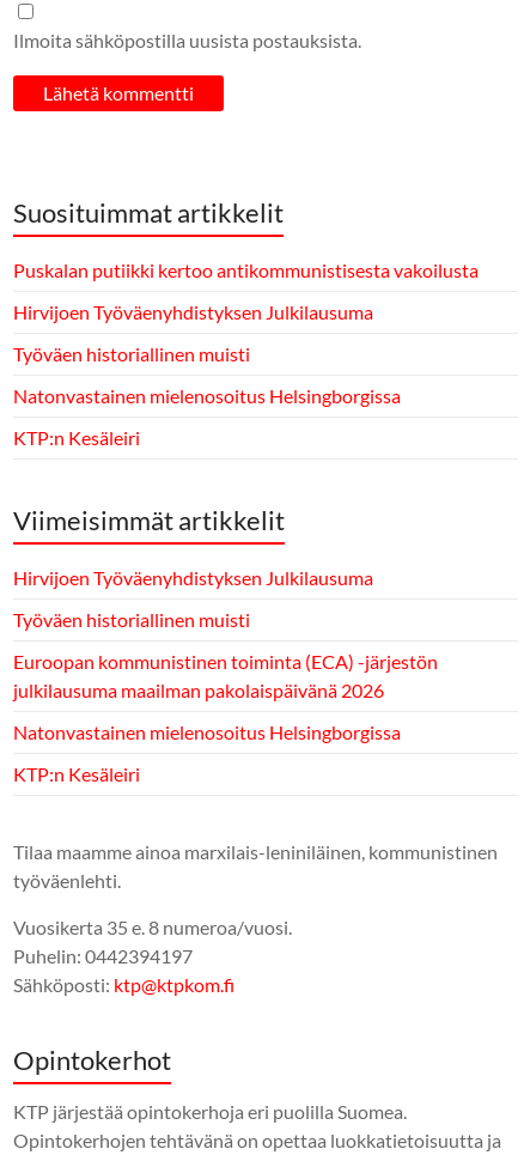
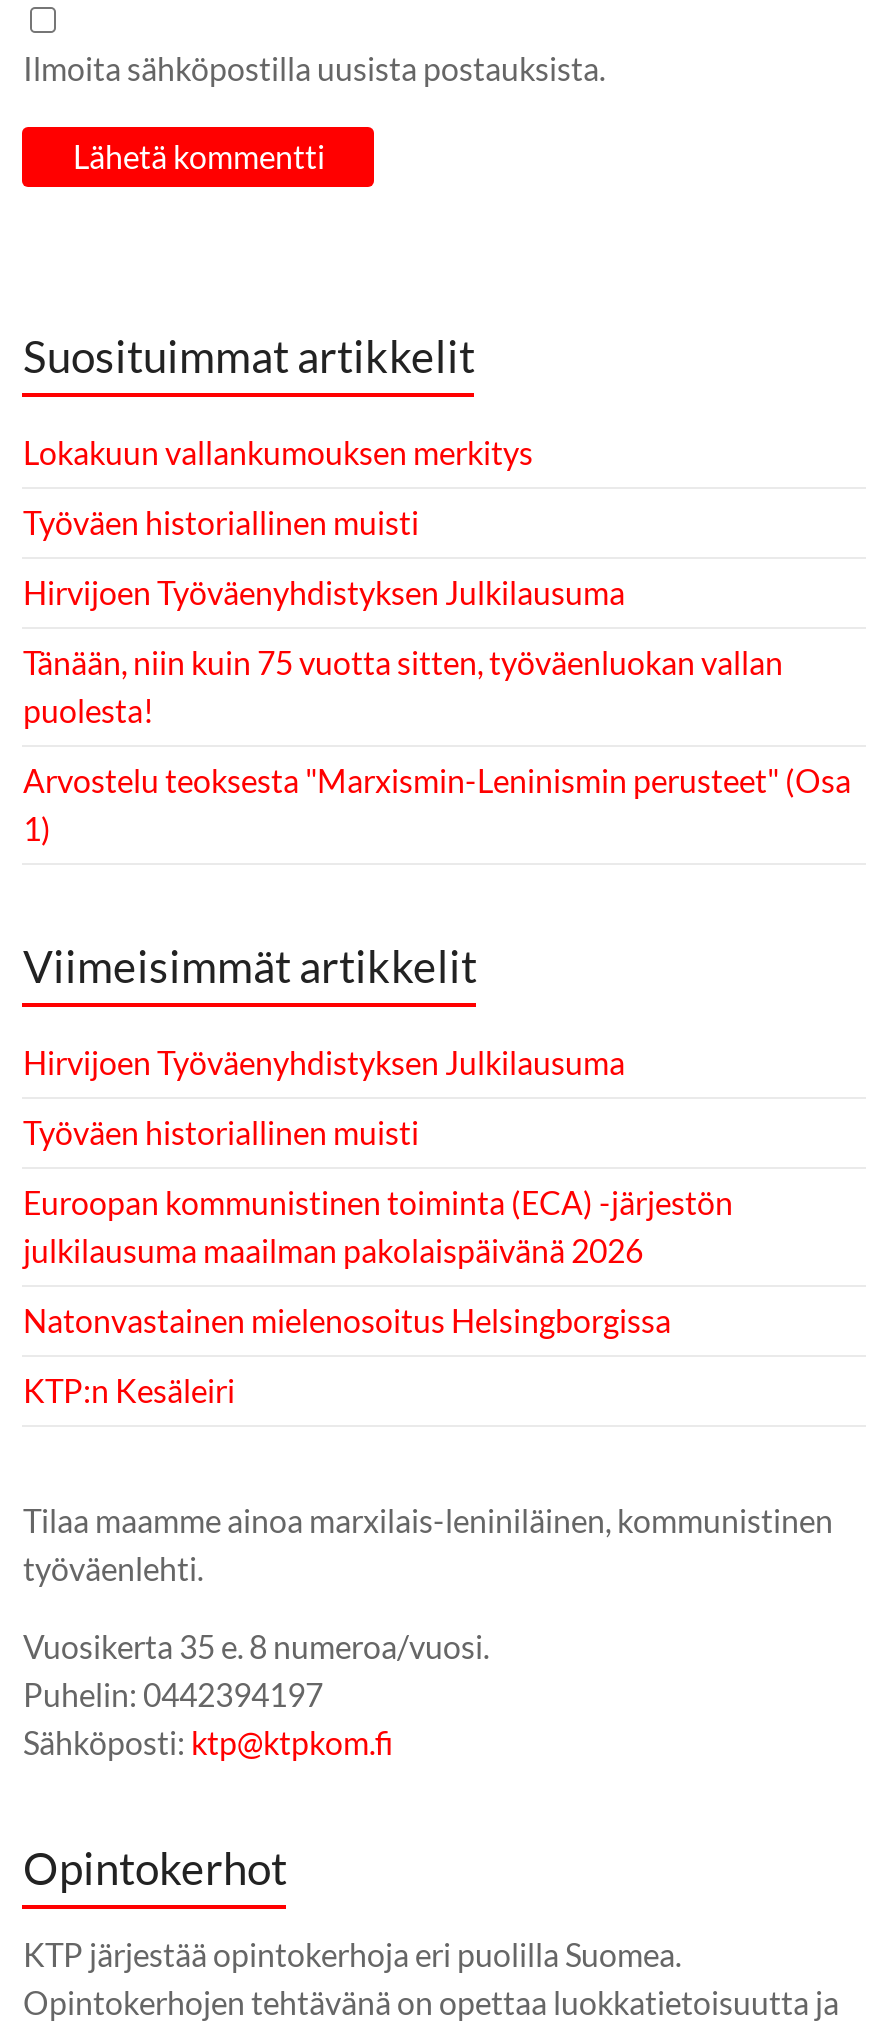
- Puskalan putiikki kertoo antikommunistisesta vakoilusta
+ Lokakuun vallankumouksen merkitys
+ Työväen historiallinen muisti

- Työväen historiallinen muisti
- Natonvastainen mielenosoitus Helsingborgissa
- KTP:n Kesäleiri
+ Tänään, niin kuin 75 vuotta sitten, työväenluokan vallan
+ puolesta!
+ Arvostelu teoksesta "Marxismin-Leninismin perusteet" (Osa
+ 1)
